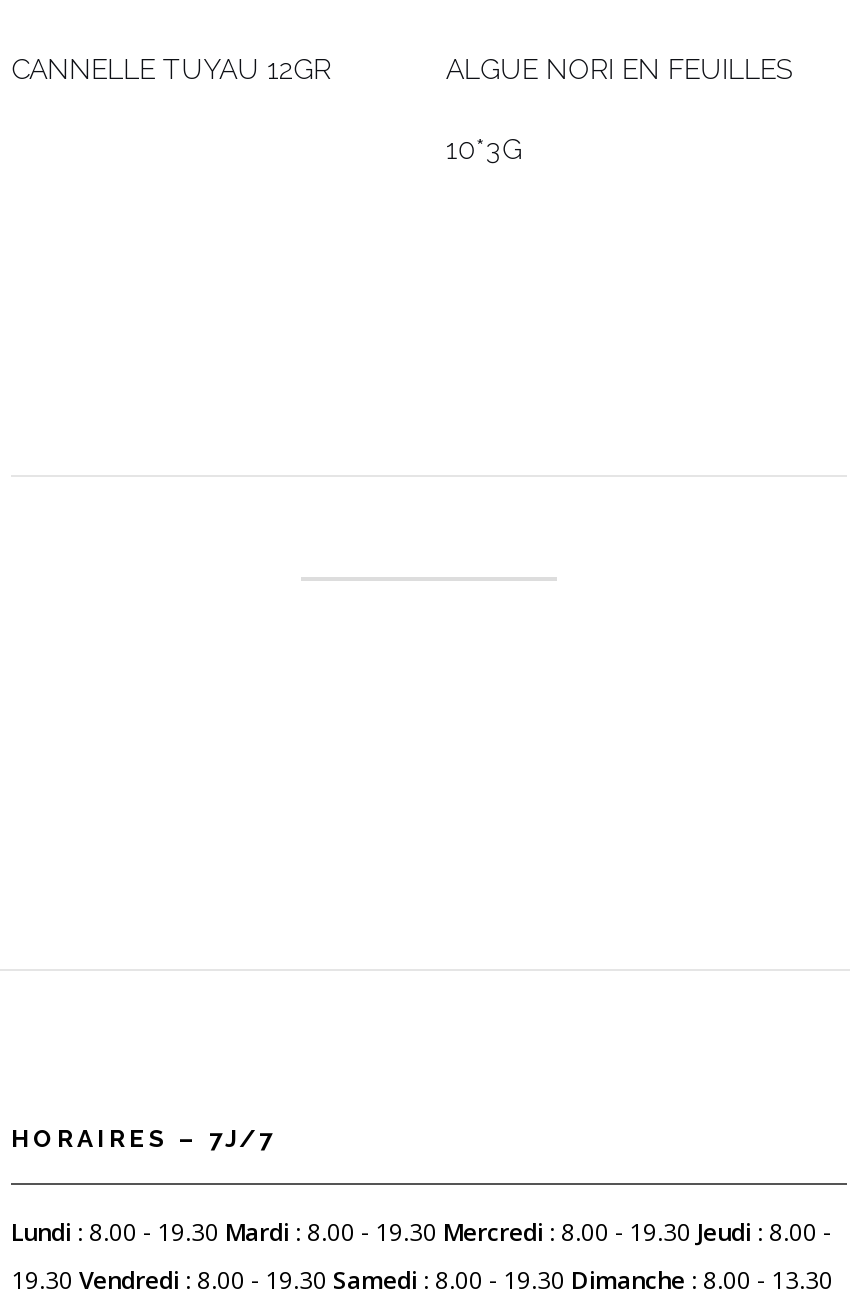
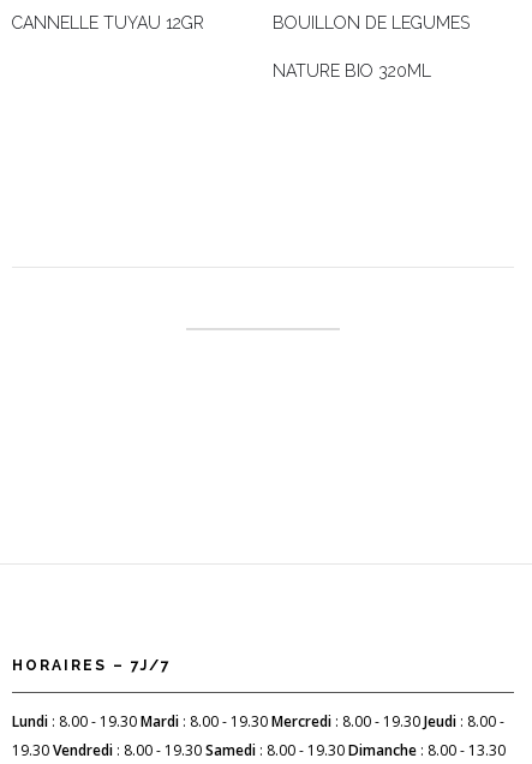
- ALGUE NORI EN FEUILLES
+ BOUILLON DE LEGUMES

- 10*3G
+ NATURE BIO 320ML
